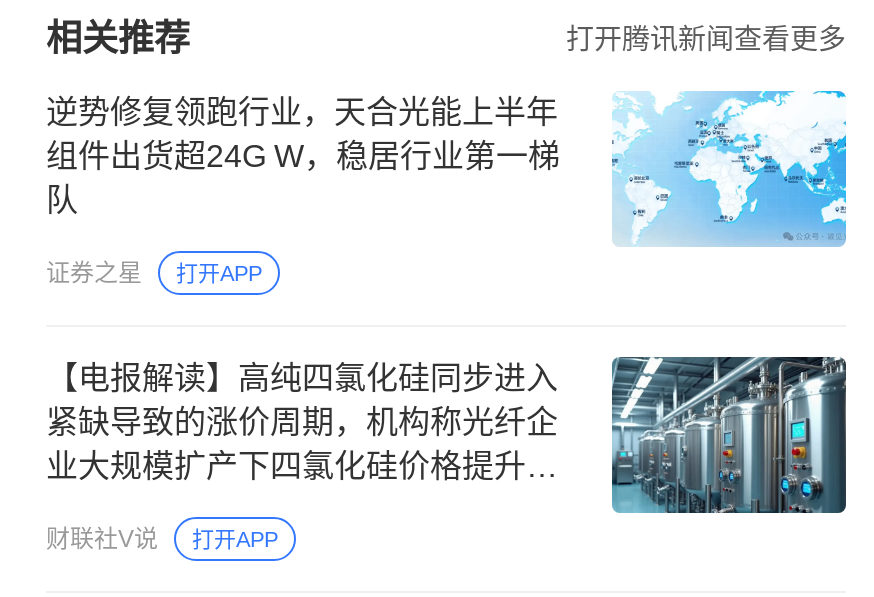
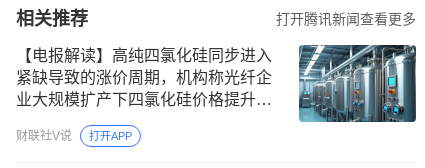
- [image]
- 逆势修复领跑行业，天合光能上半年
- 组件出货超24G W，稳居行业第一梯
- 队
- 证券之星
- 打开APP
